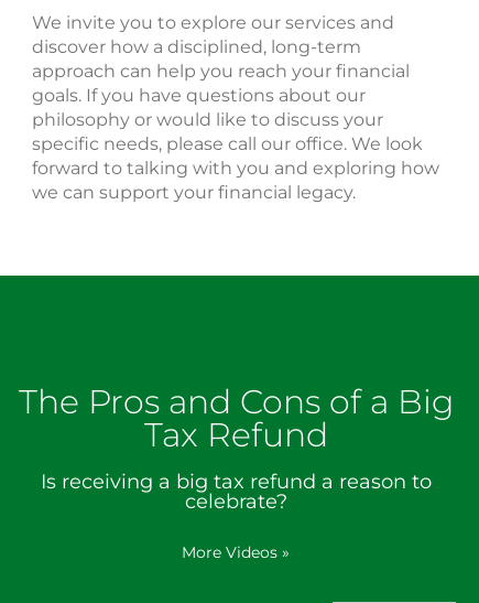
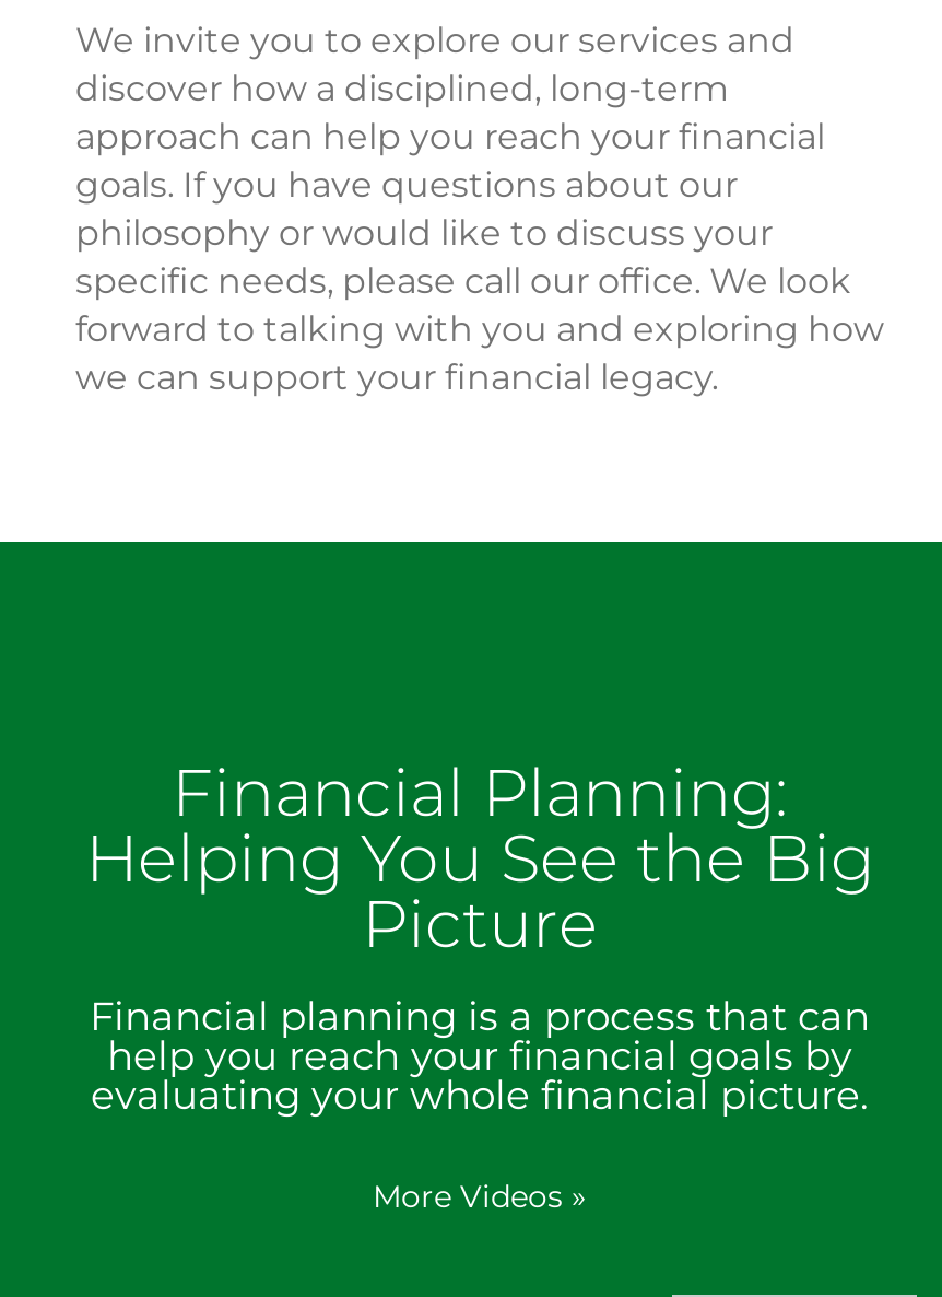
- The Pros and Cons of a Big
- Tax Refund
- Is receiving a big tax refund a reason to
- celebrate?
+ Financial Planning:
+ Helping You See the Big
+ Picture
+ Financial planning is a process that can
+ help you reach your financial goals by
+ evaluating your whole financial picture.
